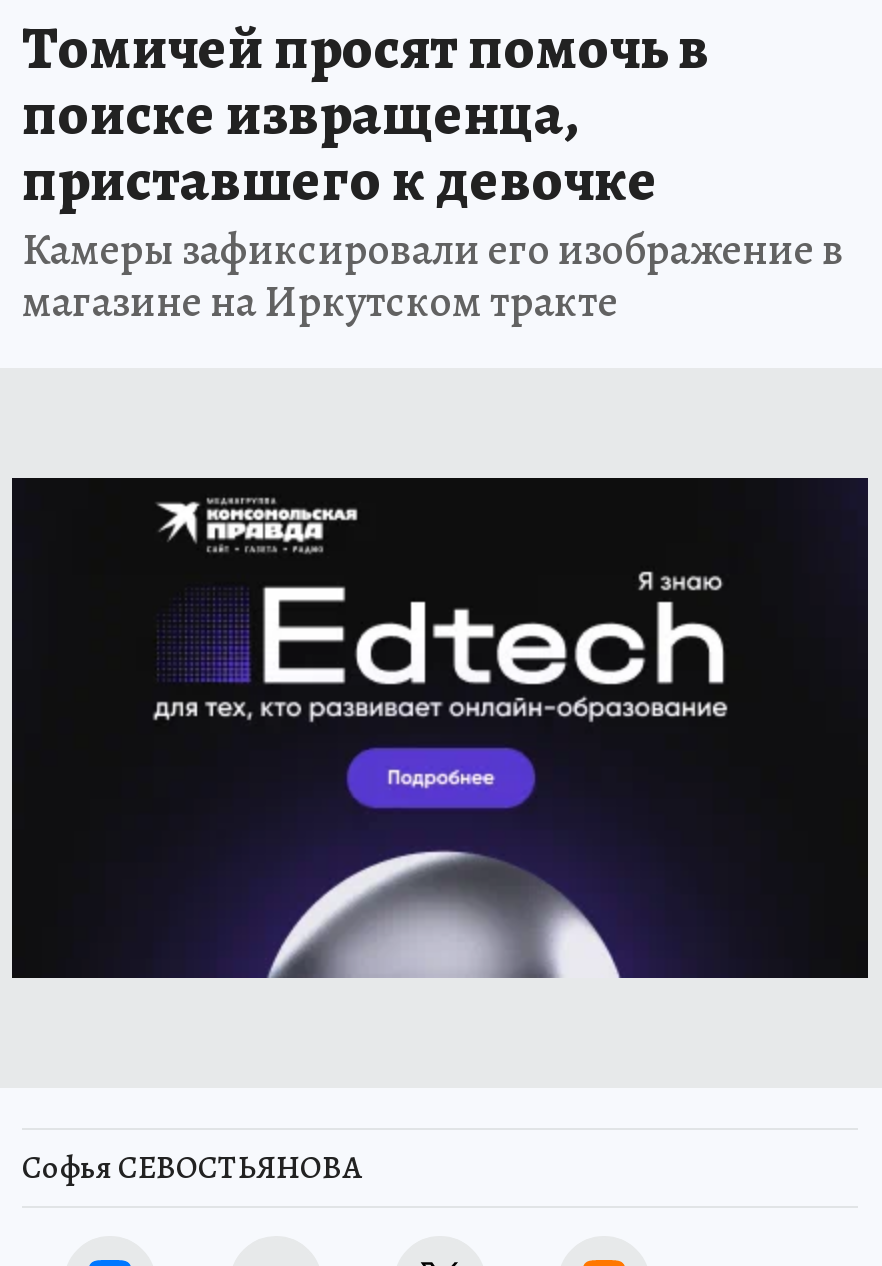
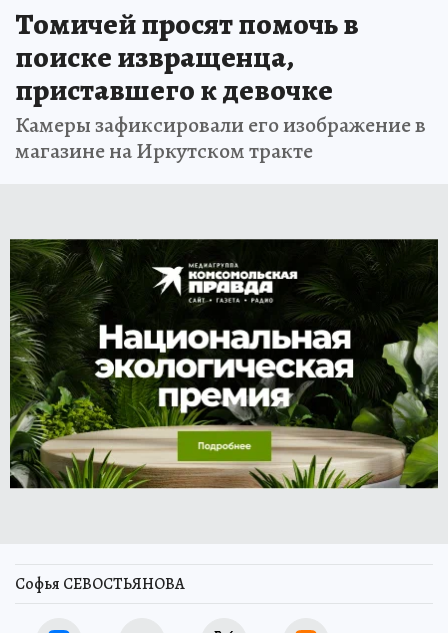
- [image]
+ [image]
